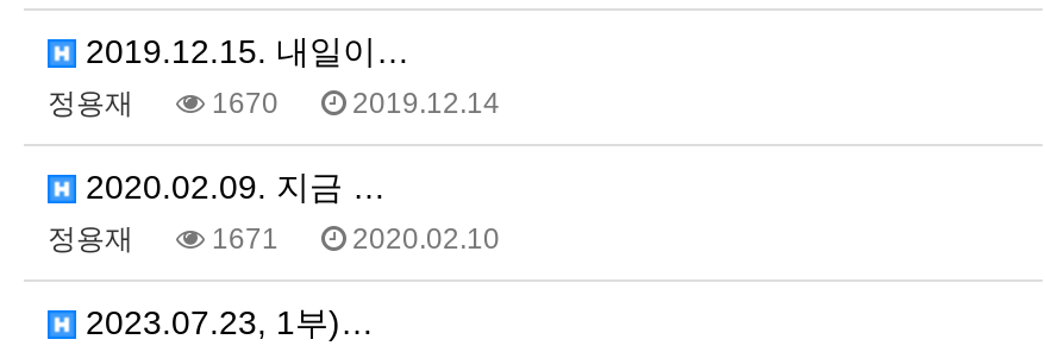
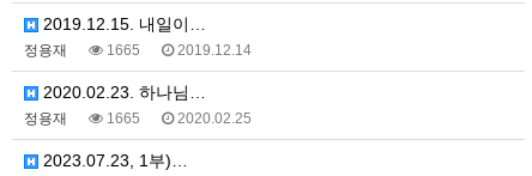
- 1670 2019.12.14
+ 1665 2019.12.14

- 2020.02.09. 지금 …
+ 2020.02.23. 하나님…

- 1671
+ 1665

- 2020.02.10
+ 2020.02.25
